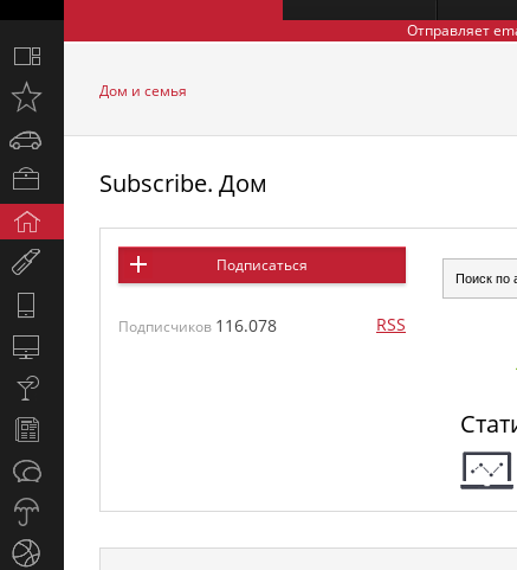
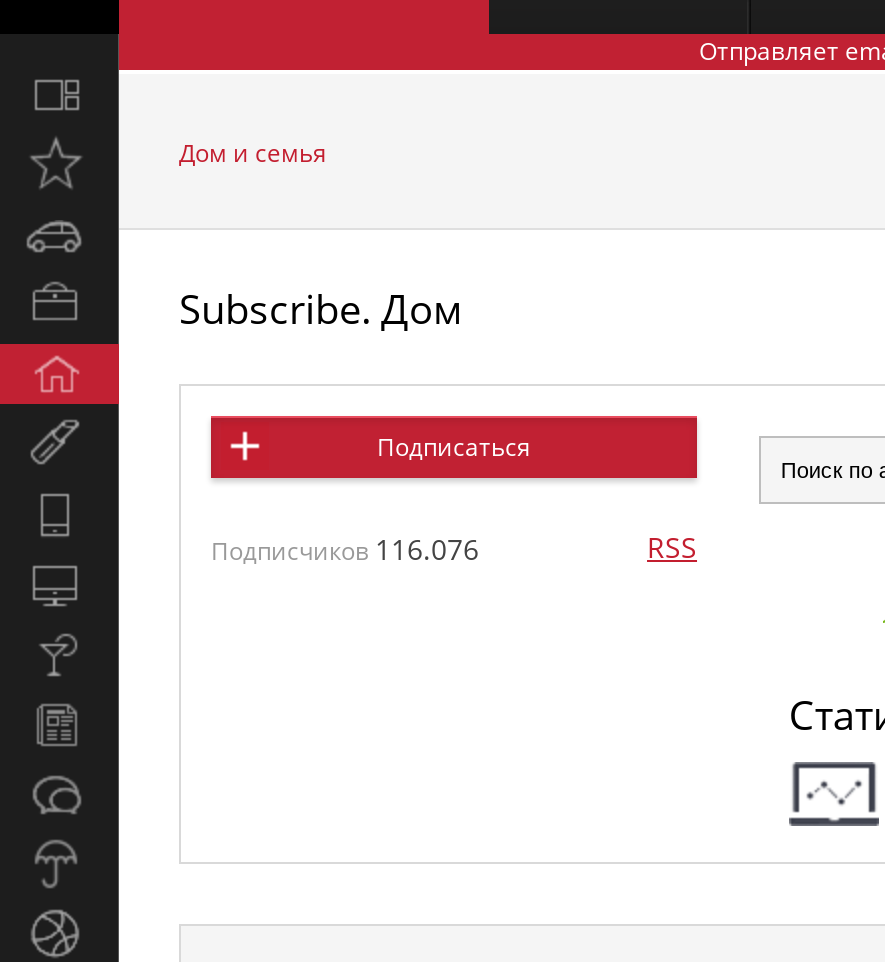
- Подписчиков 116.078
+ Подписчиков 116.076
